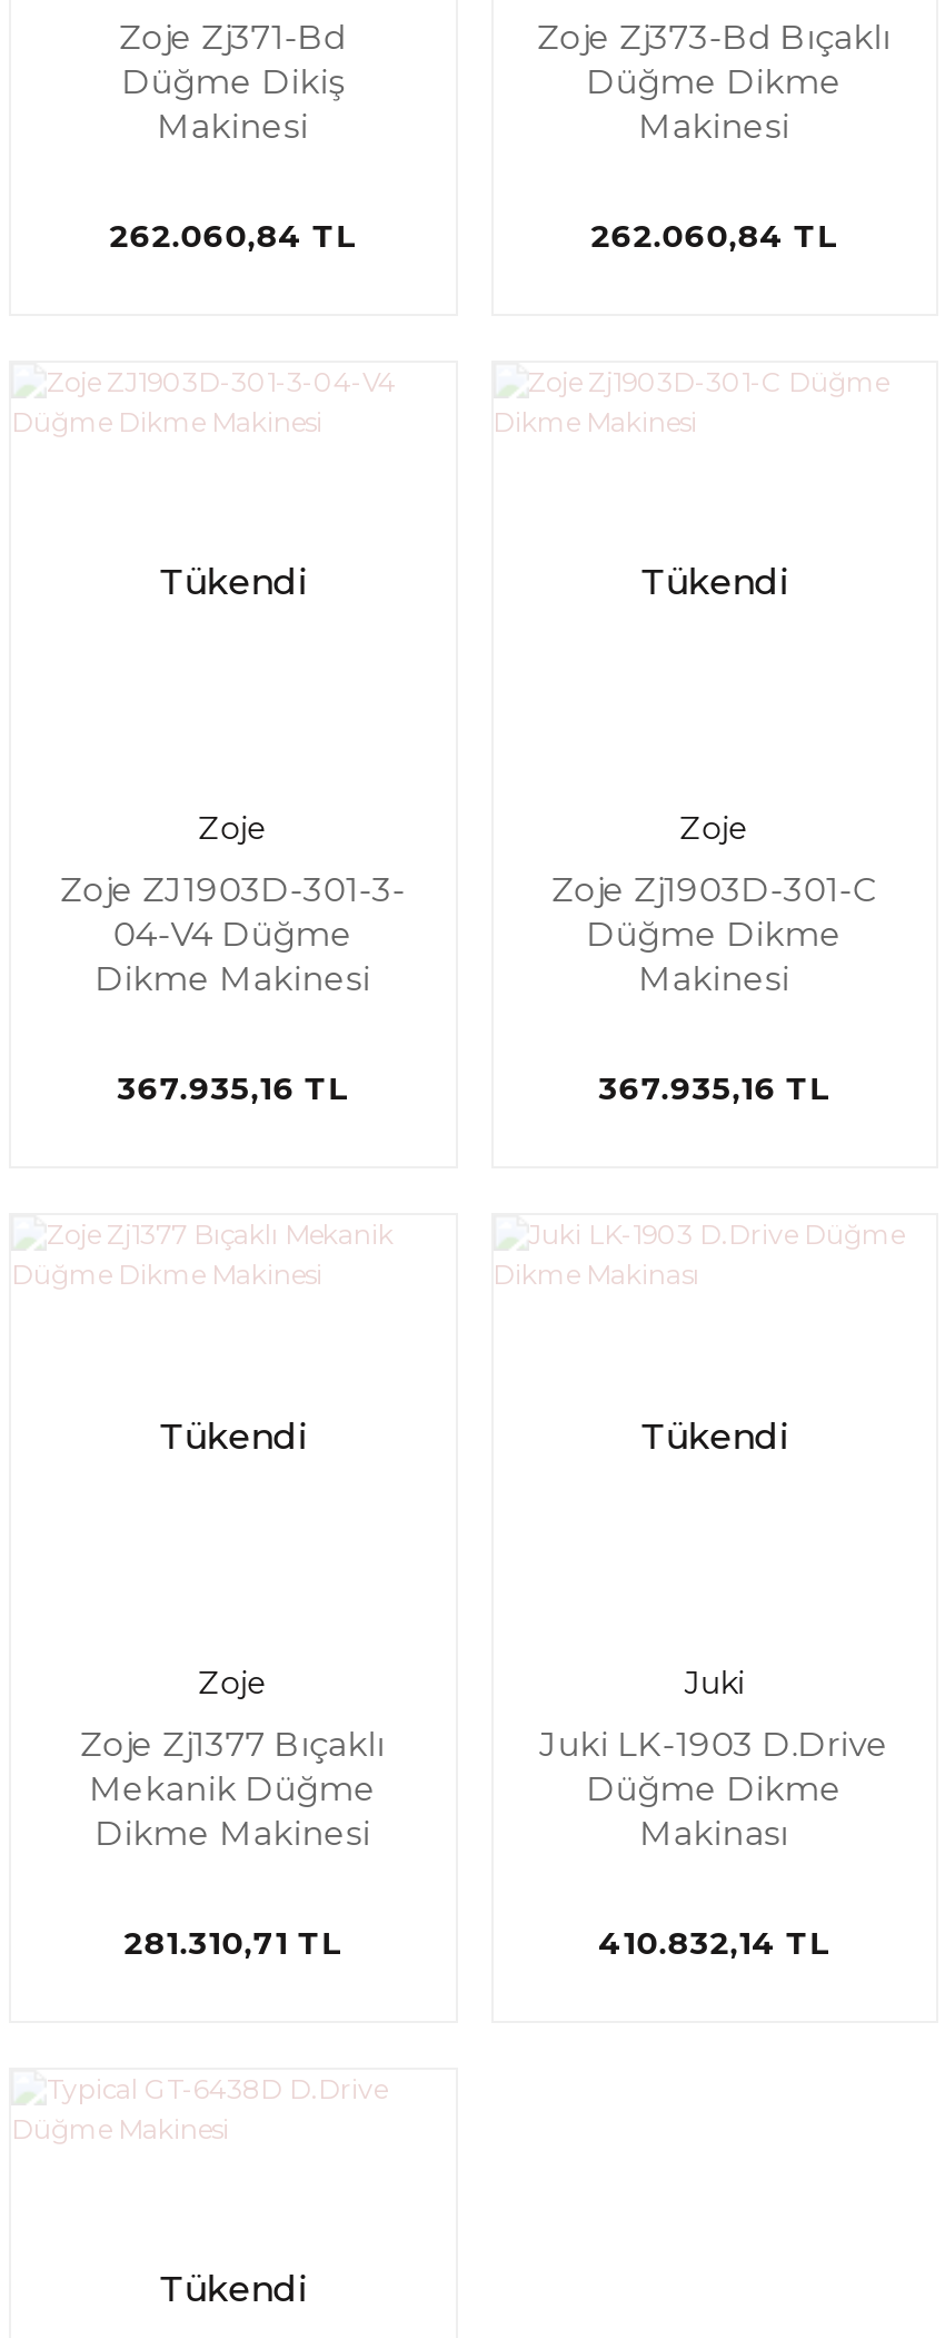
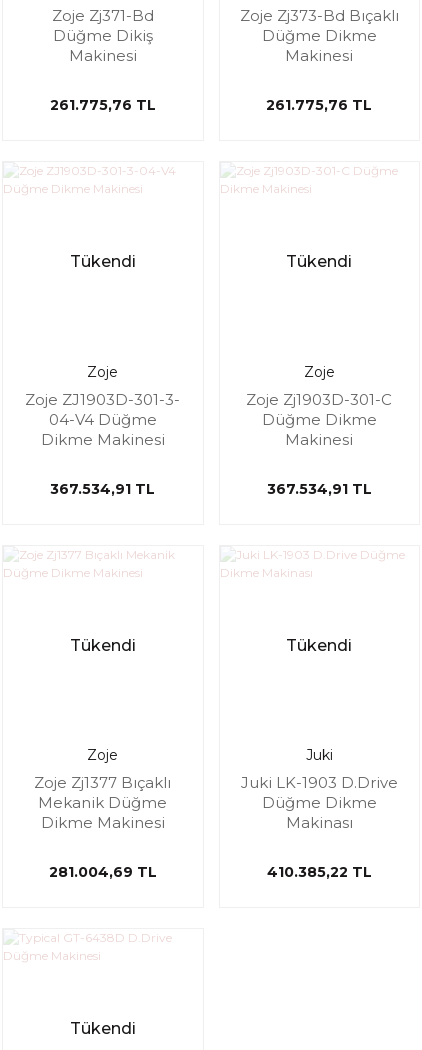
- 262.060,84 TL
+ 261.775,76 TL

- 262.060,84 TL
+ 261.775,76 TL

- 367.935,16 TL
+ 367.534,91 TL

- 367.935,16 TL
+ 367.534,91 TL

- 281.310,71 TL
+ 281.004,69 TL

- 410.832,14 TL
+ 410.385,22 TL
